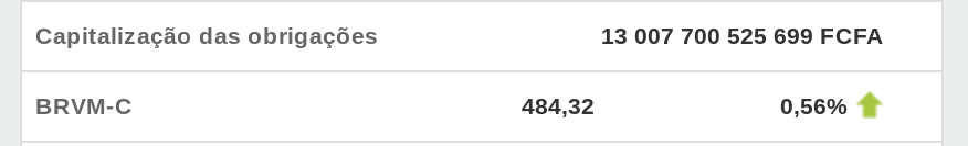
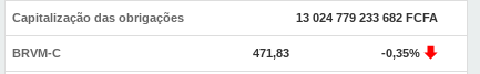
- 13 007 700 525 699 FCFA
+ 13 024 779 233 682 FCFA

- 484,32
+ 471,83

- 0,56%
+ -0,35%
